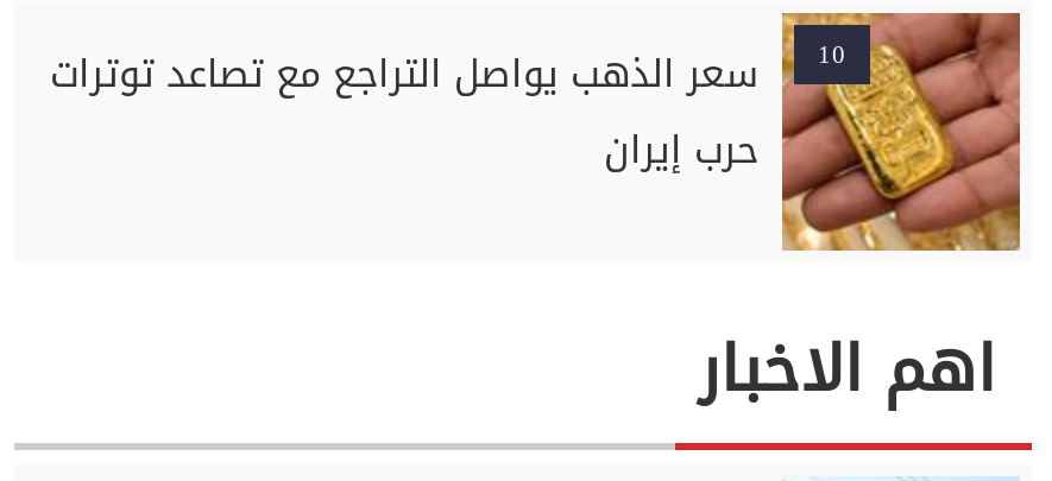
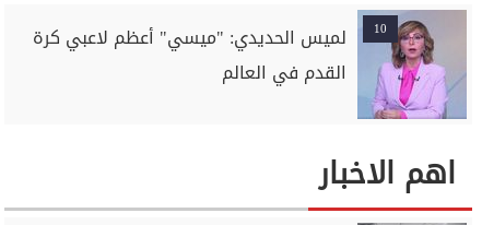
- [image]
- سعر الذهب يواصل التراجع مع تصاعد توترات
- حرب إيران
+ [image]
+ لميس الحديدي: "ميسي" أعظم لاعبي كرة
+ القدم في العالم
